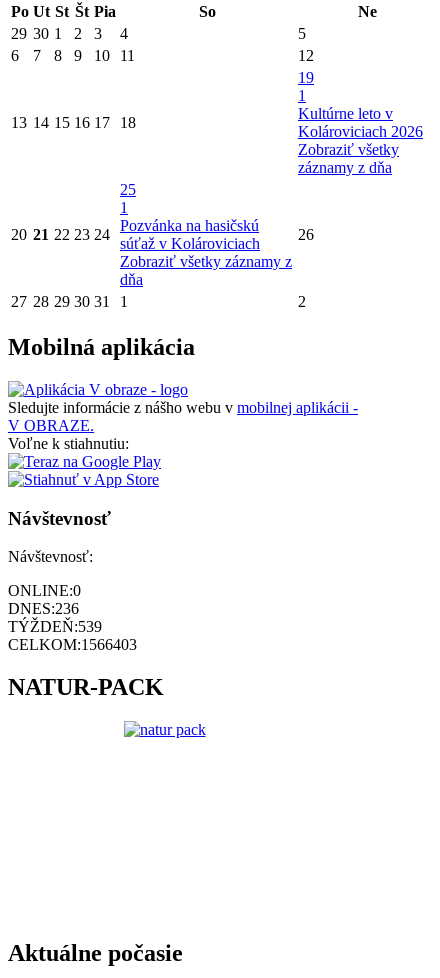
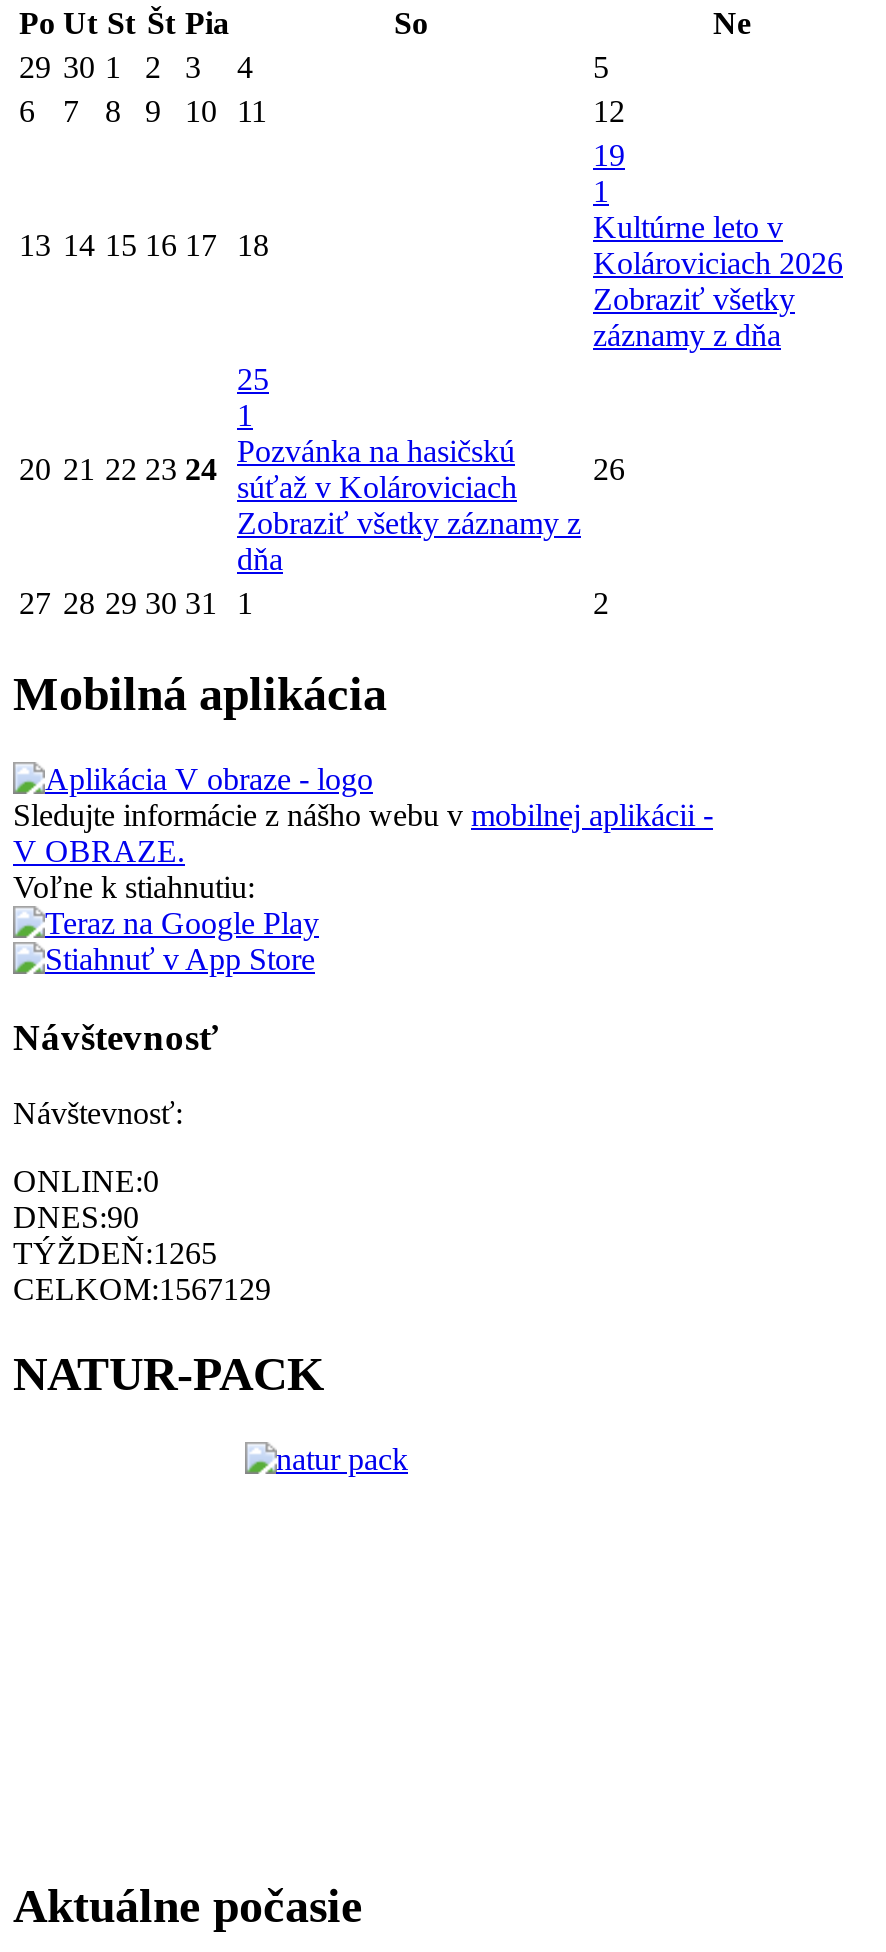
- DNES:236
+ DNES:90

- TÝŽDEŇ:539
+ TÝŽDEŇ:1265

- CELKOM:1566403
+ CELKOM:1567129
